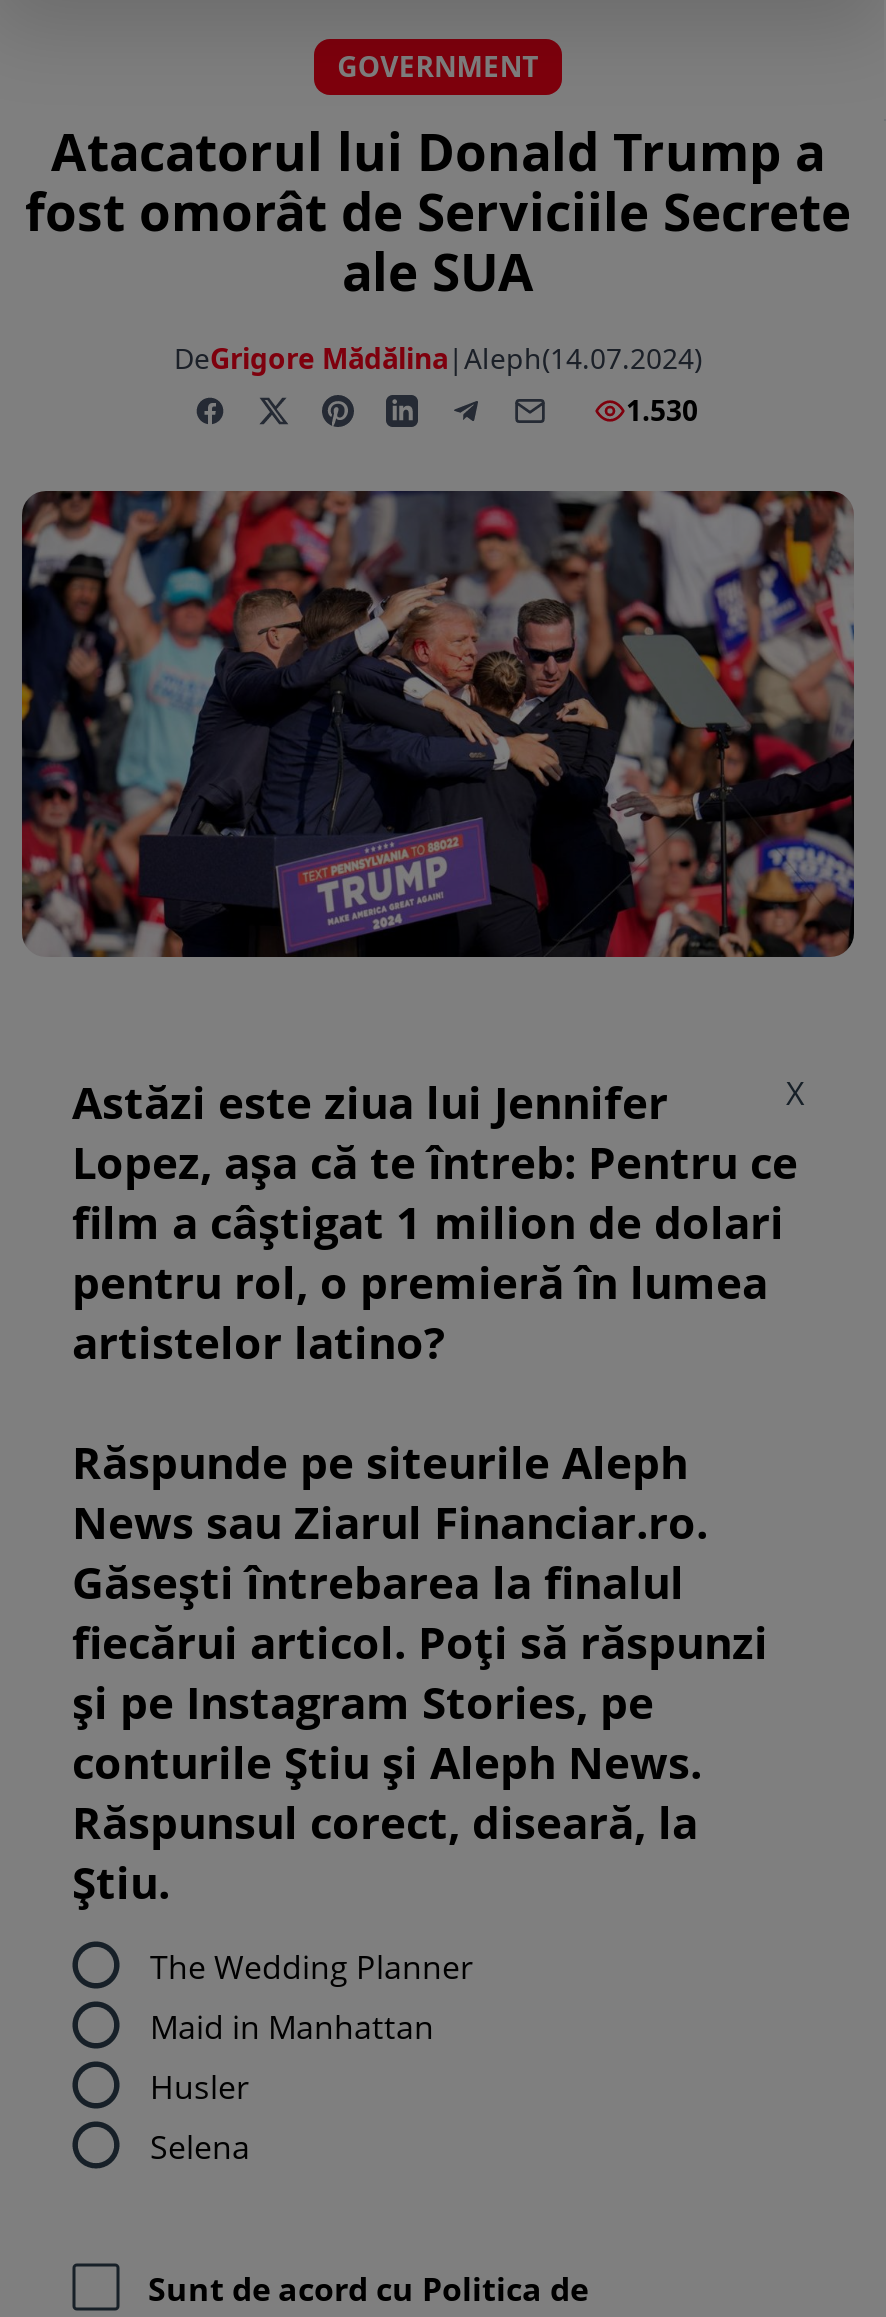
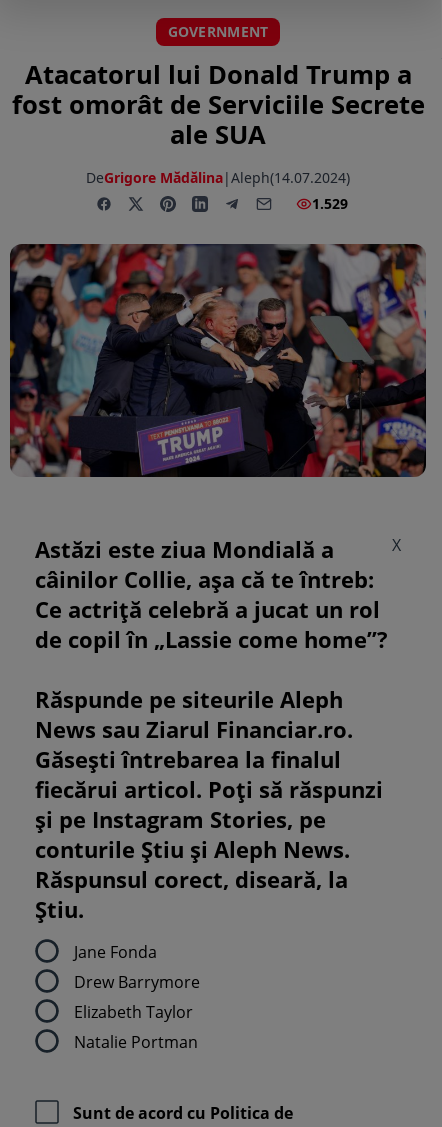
- 1.530
+ 1.529

- Astăzi este ziua lui Jennifer
- Lopez, așa că te întreb: Pentru ce
- film a câștigat 1 milion de dolari
- pentru rol, o premieră în lumea
- artistelor latino?
+ Astăzi este ziua Mondială a
+ câinilor Collie, așa că te întreb:
+ Ce actriță celebră a jucat un rol
+ de copil în „Lassie come home”?

- The Wedding Planner
- Maid in Manhattan
- Husler
- Selena
+ Jane Fonda
+ Drew Barrymore
+ Elizabeth Taylor
+ Natalie Portman
